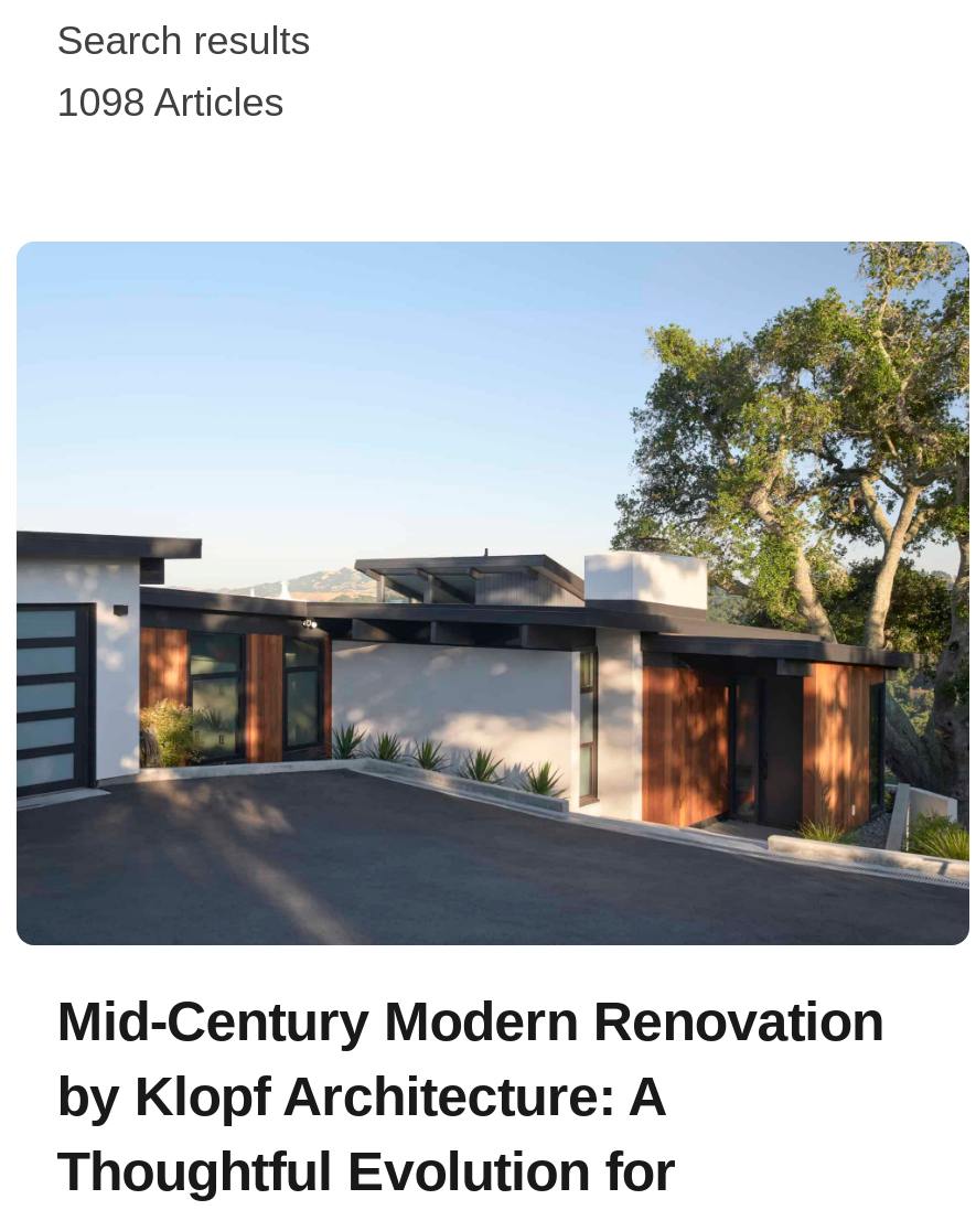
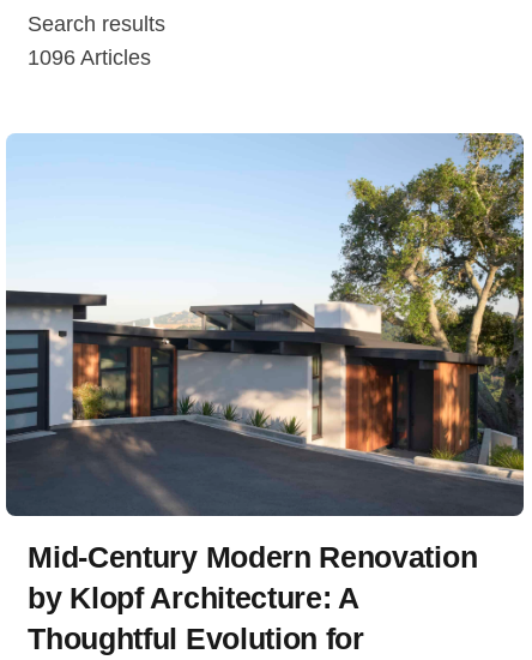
- 1098 Articles
+ 1096 Articles
